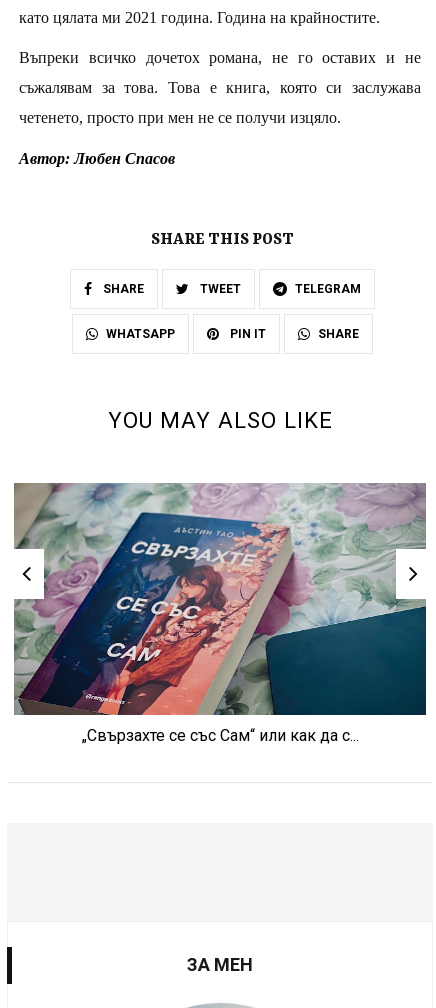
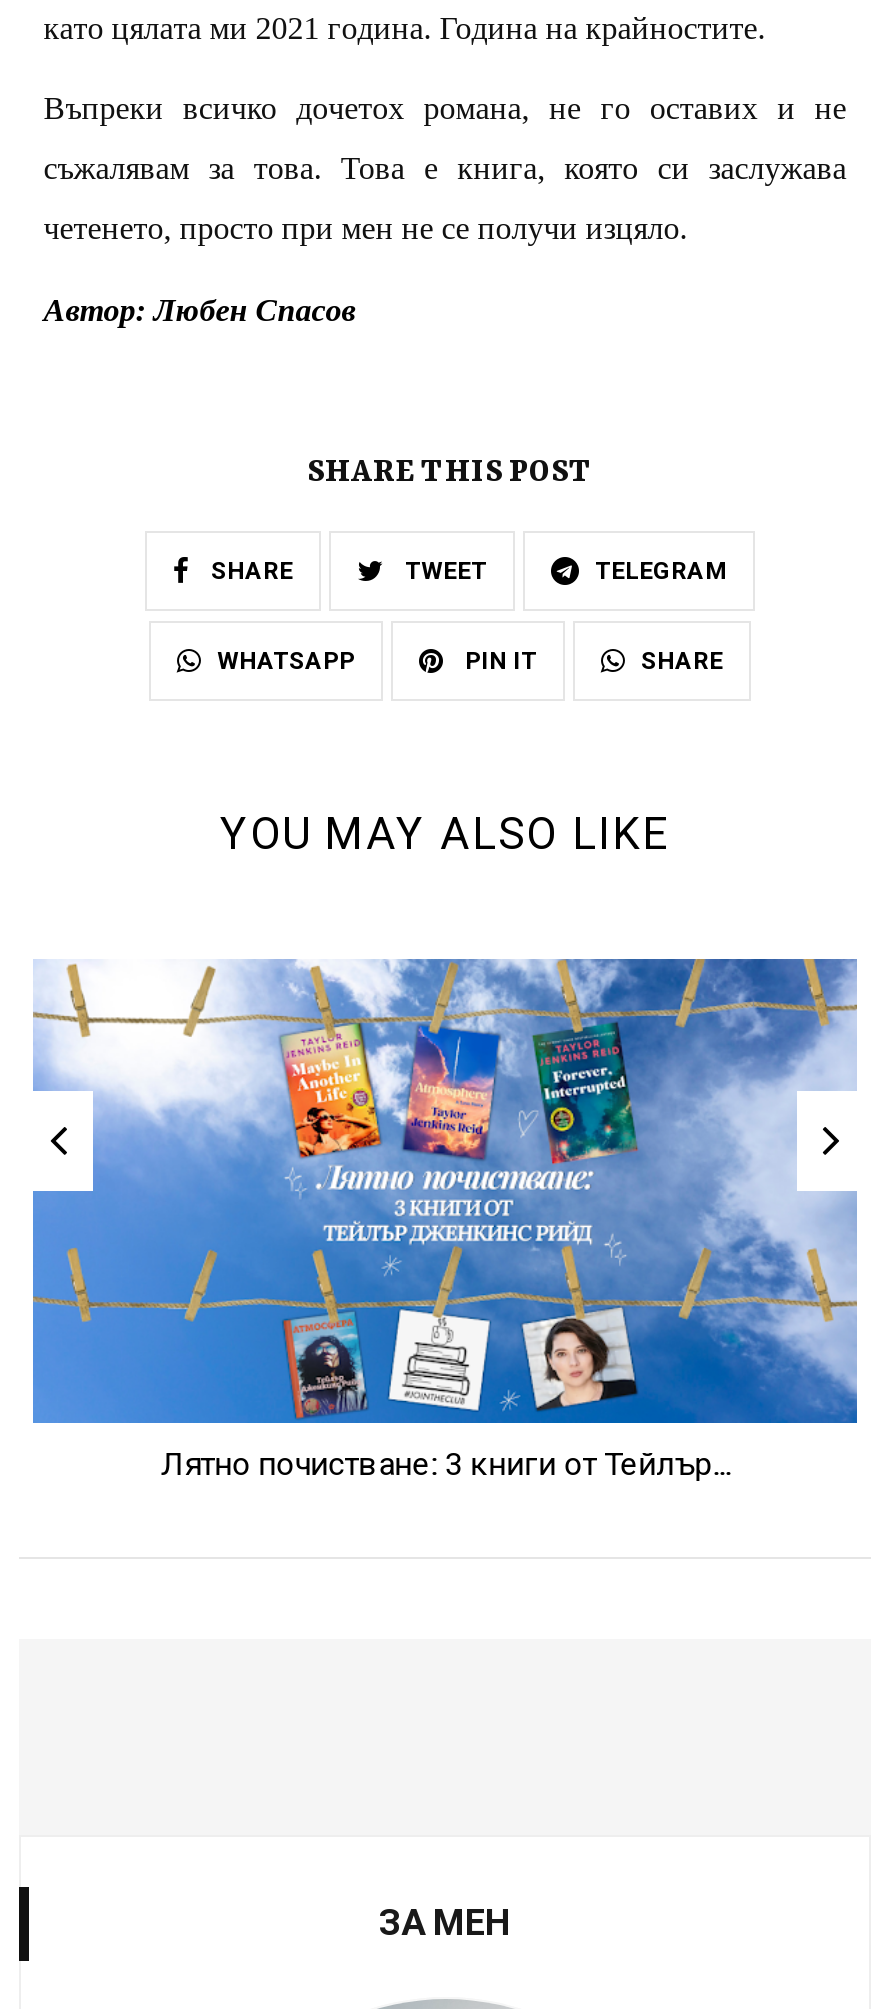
- [image]
- „Свързахте се със Сам“ или как да с...
+ [image]
+ Лятно почистване: 3 книги от Тейлър...
